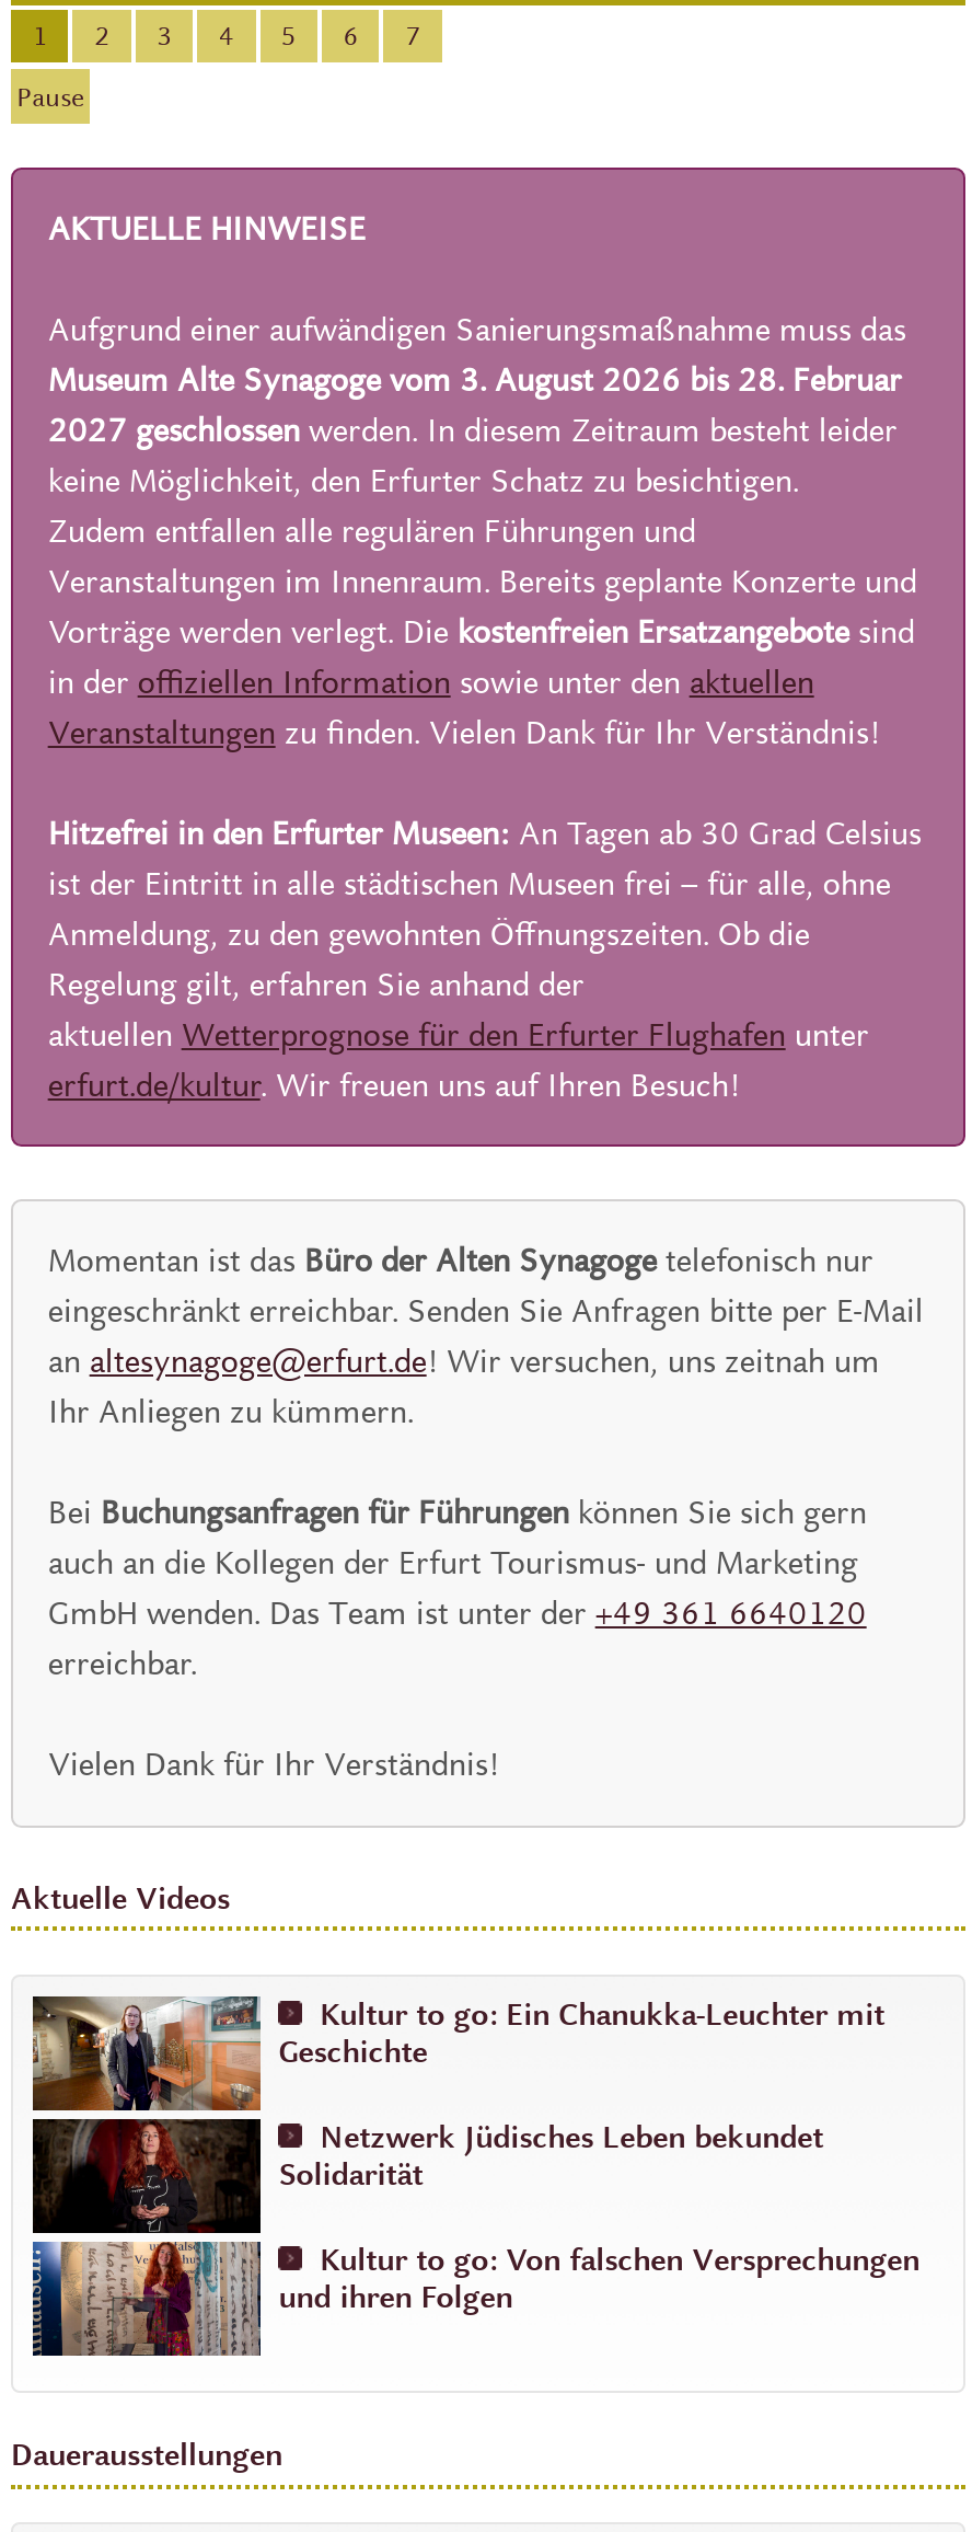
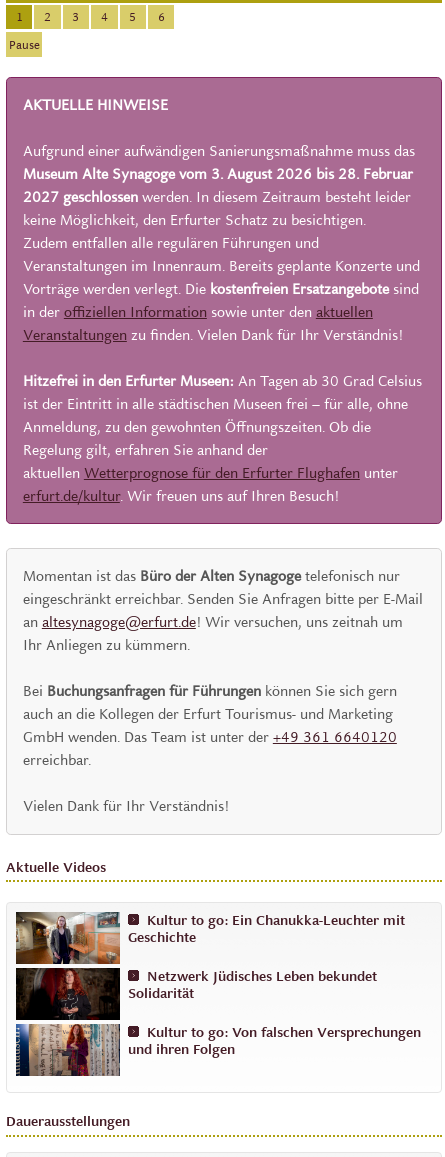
- 7
